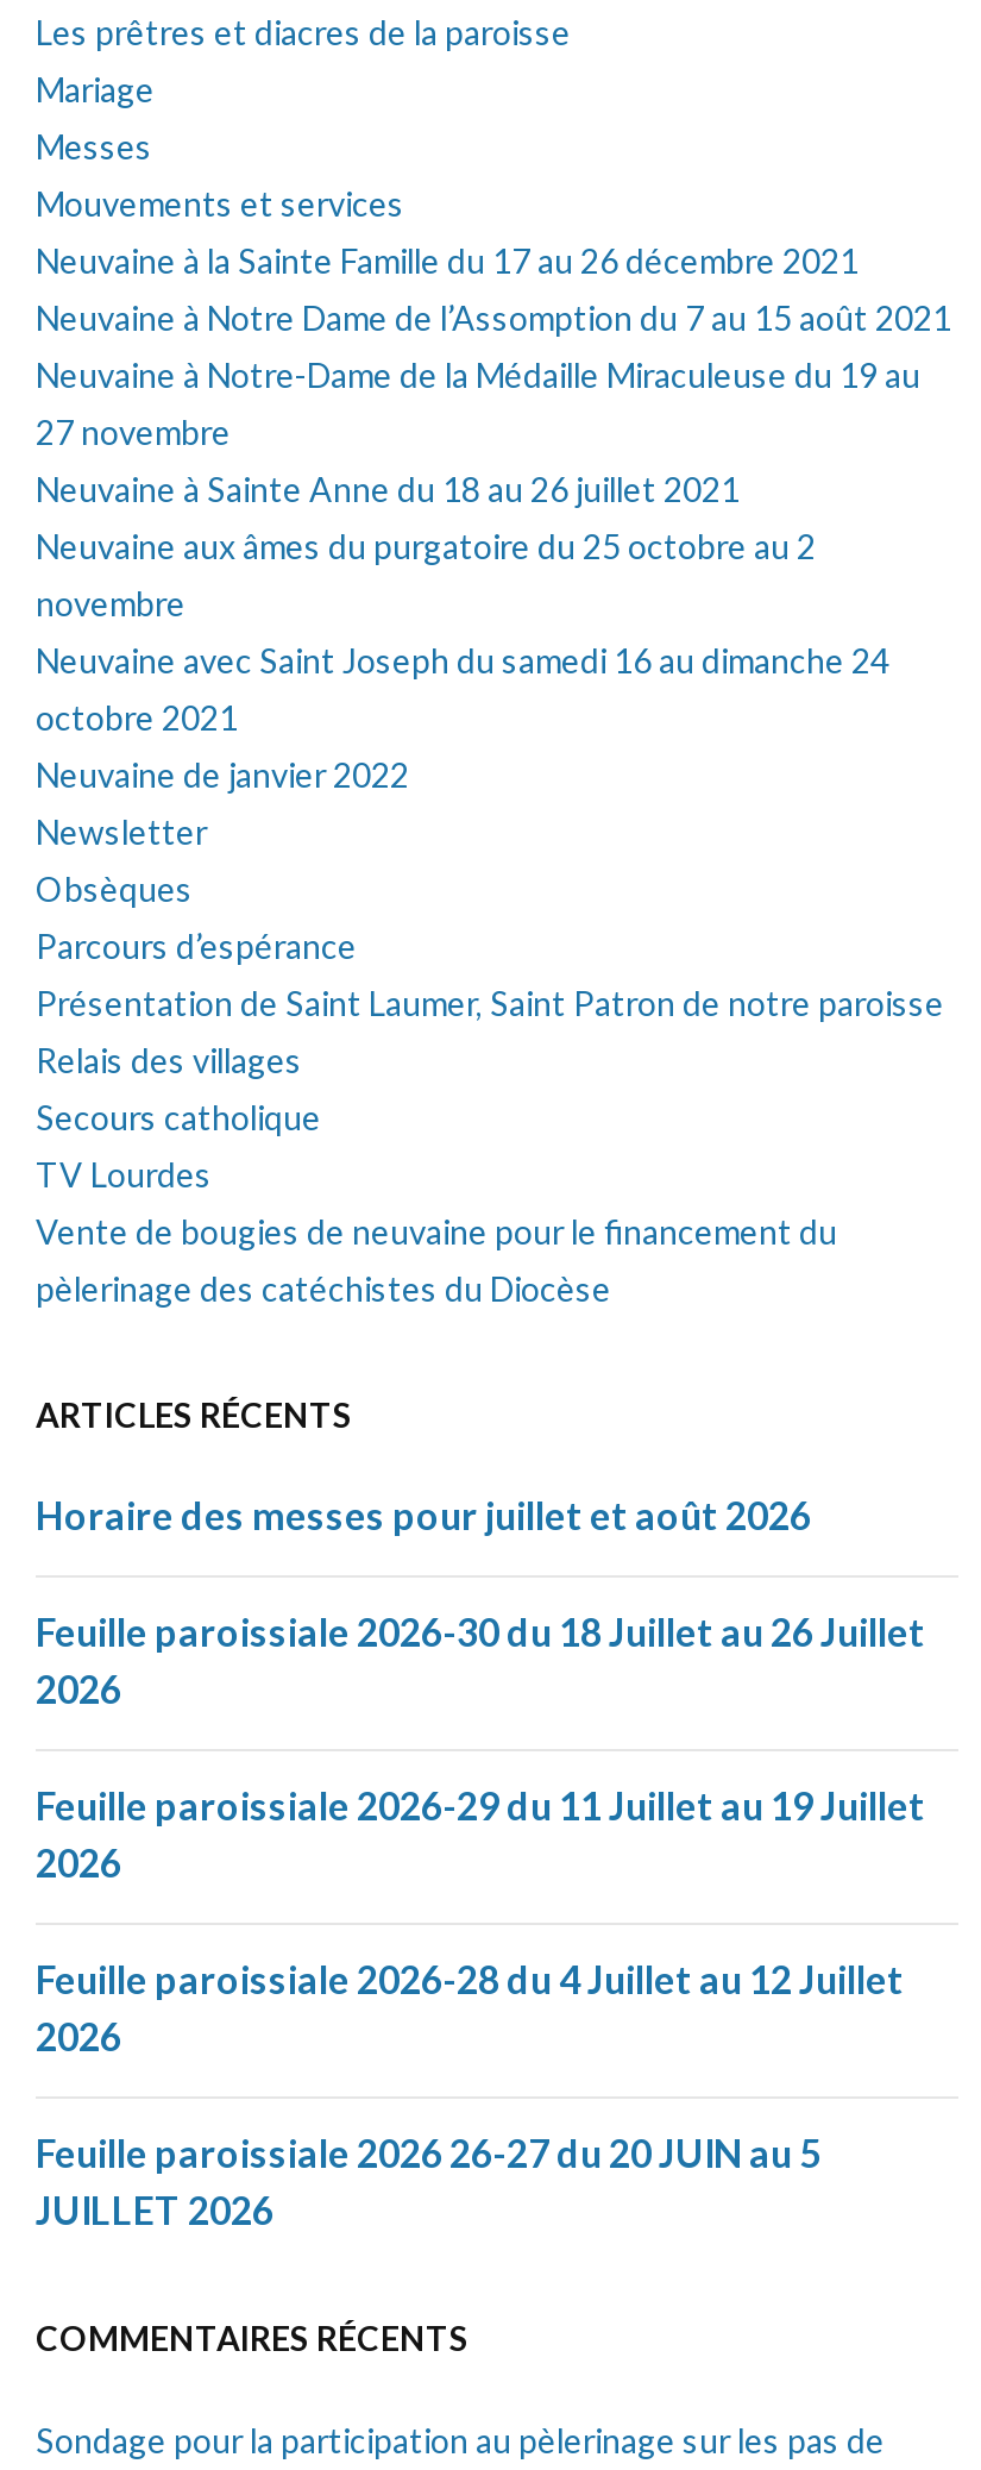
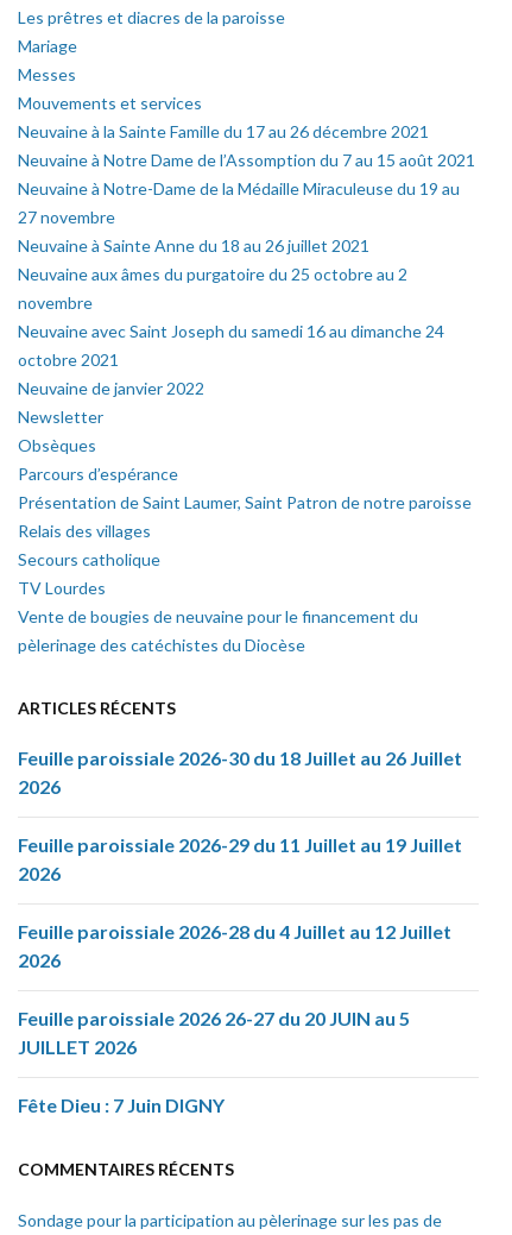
- Horaire des messes pour juillet et août 2026

moved up: Feuille paroissiale 2026-30 du 18 Juillet au 26 Juillet | 2026 | Feuille paroissiale 2026-29 du 11 Juillet au 19 Juillet | 2026 | Feuille paroissiale 2026-28 du 4 Juillet au 12 Juillet | 2026 | Feuille paroissiale 2026 26-27 du 20 JUIN au 5 | JUILLET 2026

+ Fête Dieu : 7 Juin DIGNY
